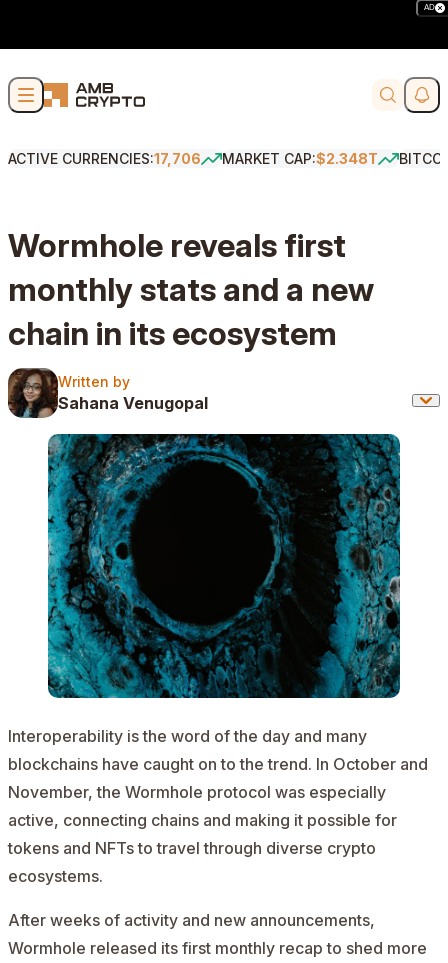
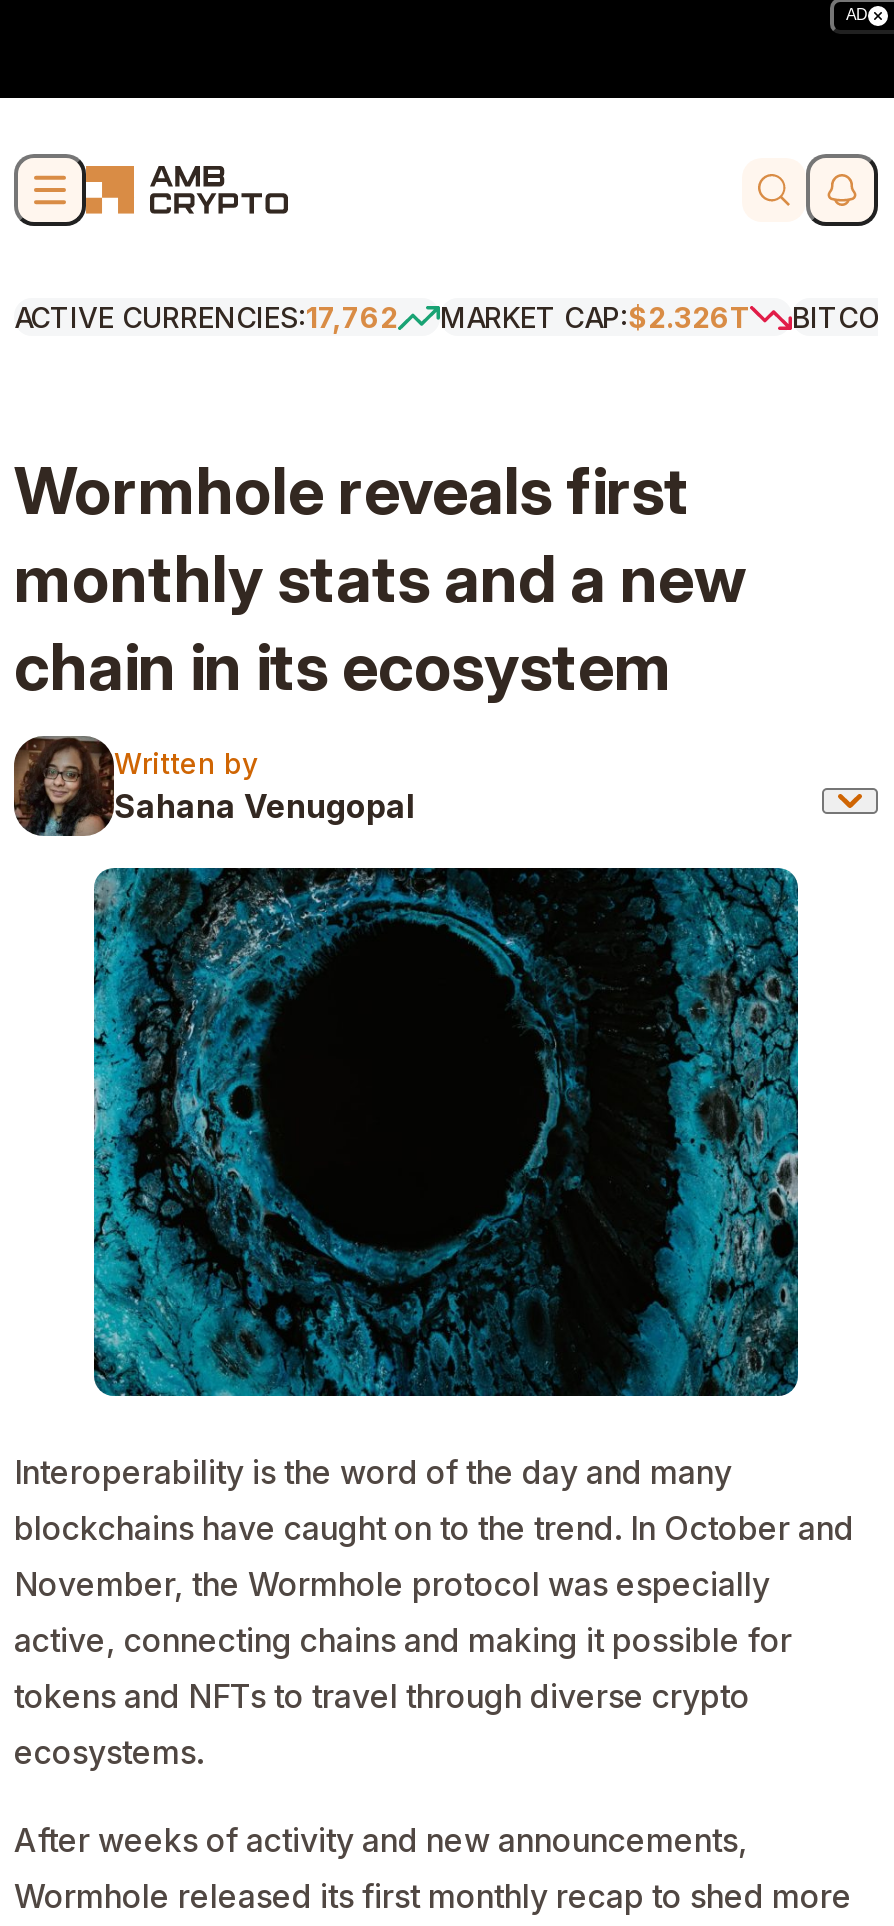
- ACTIVE CURRENCIES:17,706
+ ACTIVE CURRENCIES:17,762

- MARKET CAP:$2.348T
+ MARKET CAP:$2.326T
